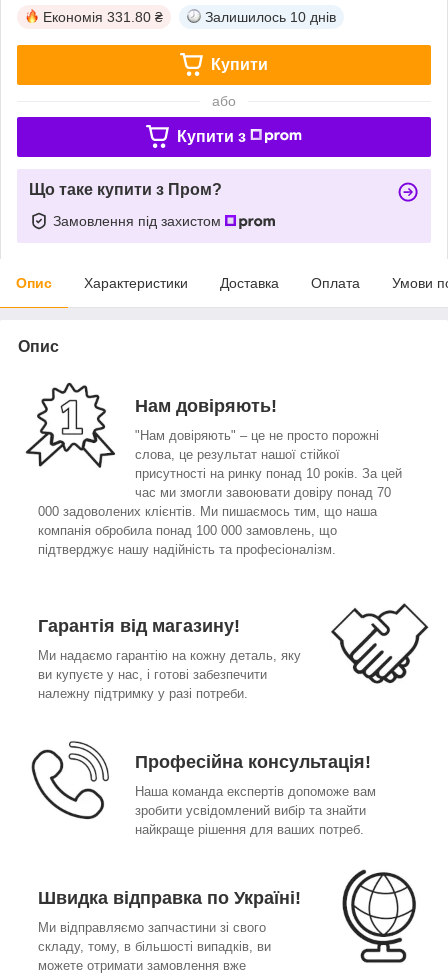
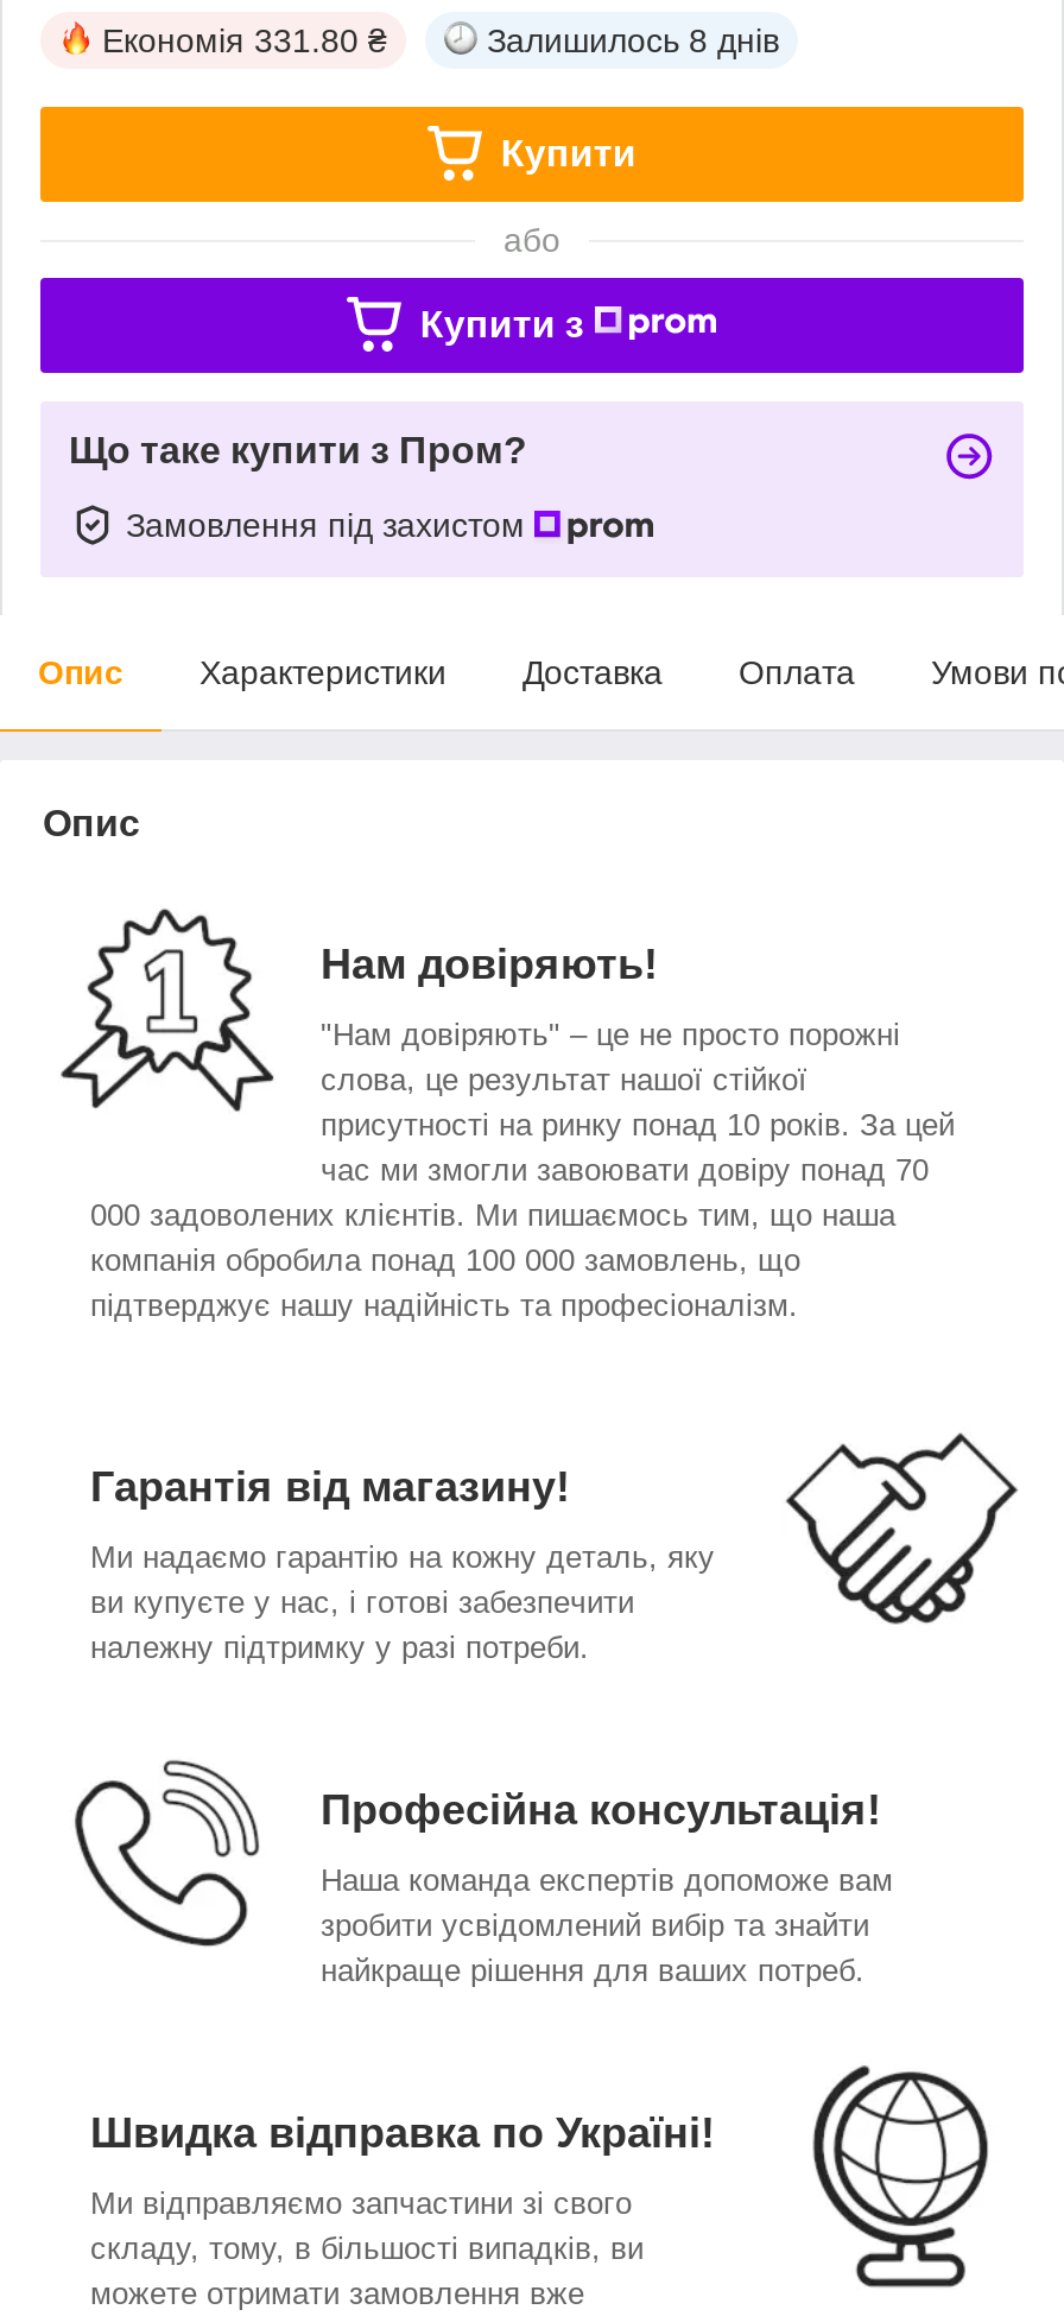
- Залишилось 10 днів
+ Залишилось 8 днів
